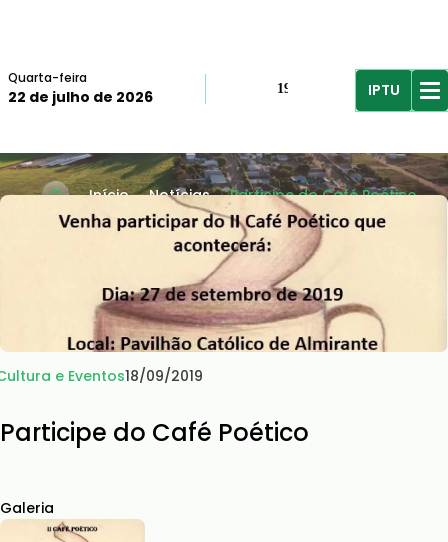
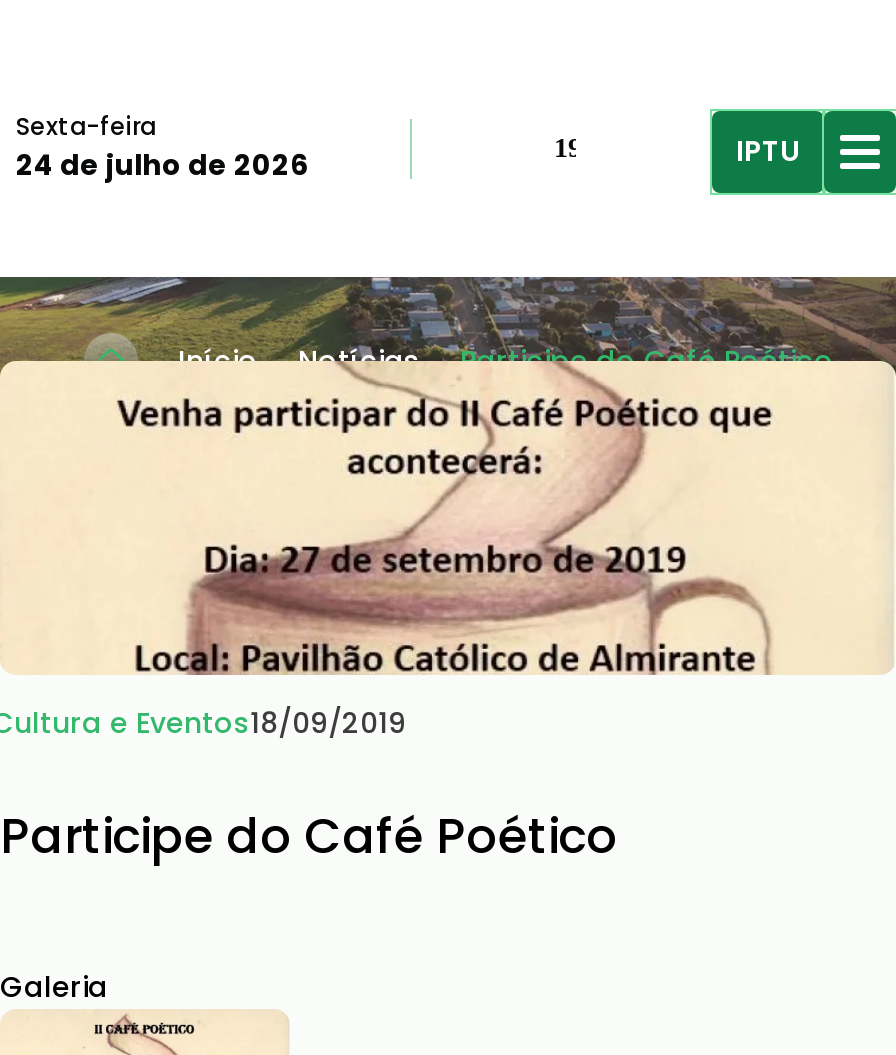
- Quarta-feira
- 22 de julho de 2026
+ Sexta-feira
+ 24 de julho de 2026
